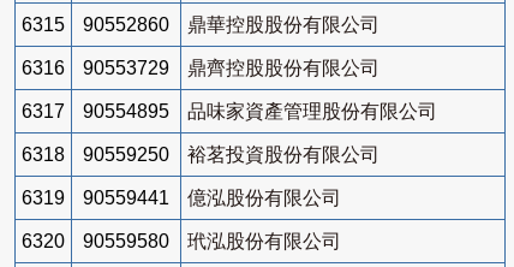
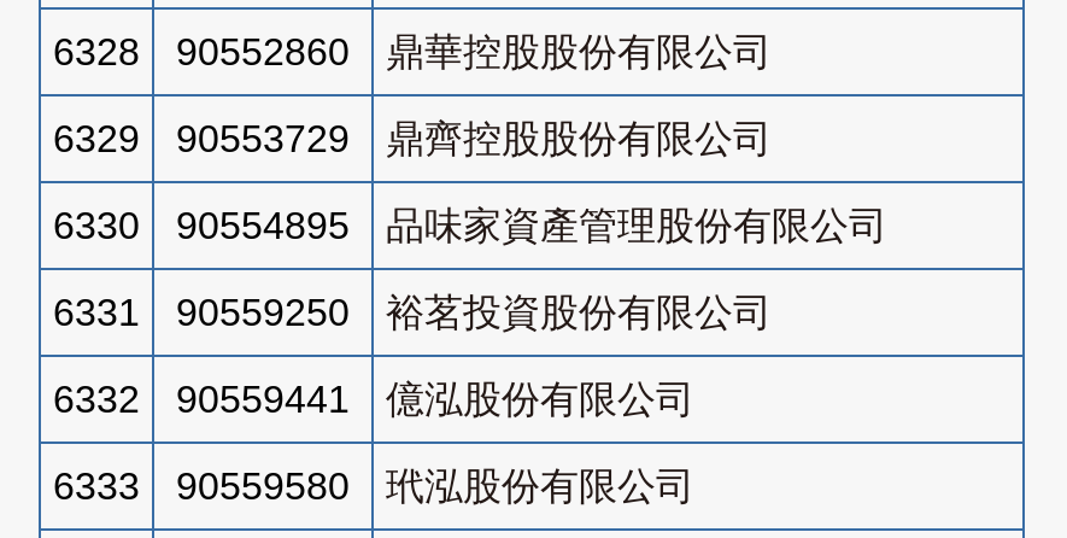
- 6315 90552860 鼎華控股股份有限公司
+ 6328 90552860 鼎華控股股份有限公司

- 6316 90553729 鼎齊控股股份有限公司
+ 6329 90553729 鼎齊控股股份有限公司

- 6317 90554895 品味家資產管理股份有限公司
+ 6330 90554895 品味家資產管理股份有限公司

- 6318 90559250 裕茗投資股份有限公司
+ 6331 90559250 裕茗投資股份有限公司

- 6319 90559441 億泓股份有限公司
+ 6332 90559441 億泓股份有限公司

- 6320 90559580 玳泓股份有限公司
+ 6333 90559580 玳泓股份有限公司
